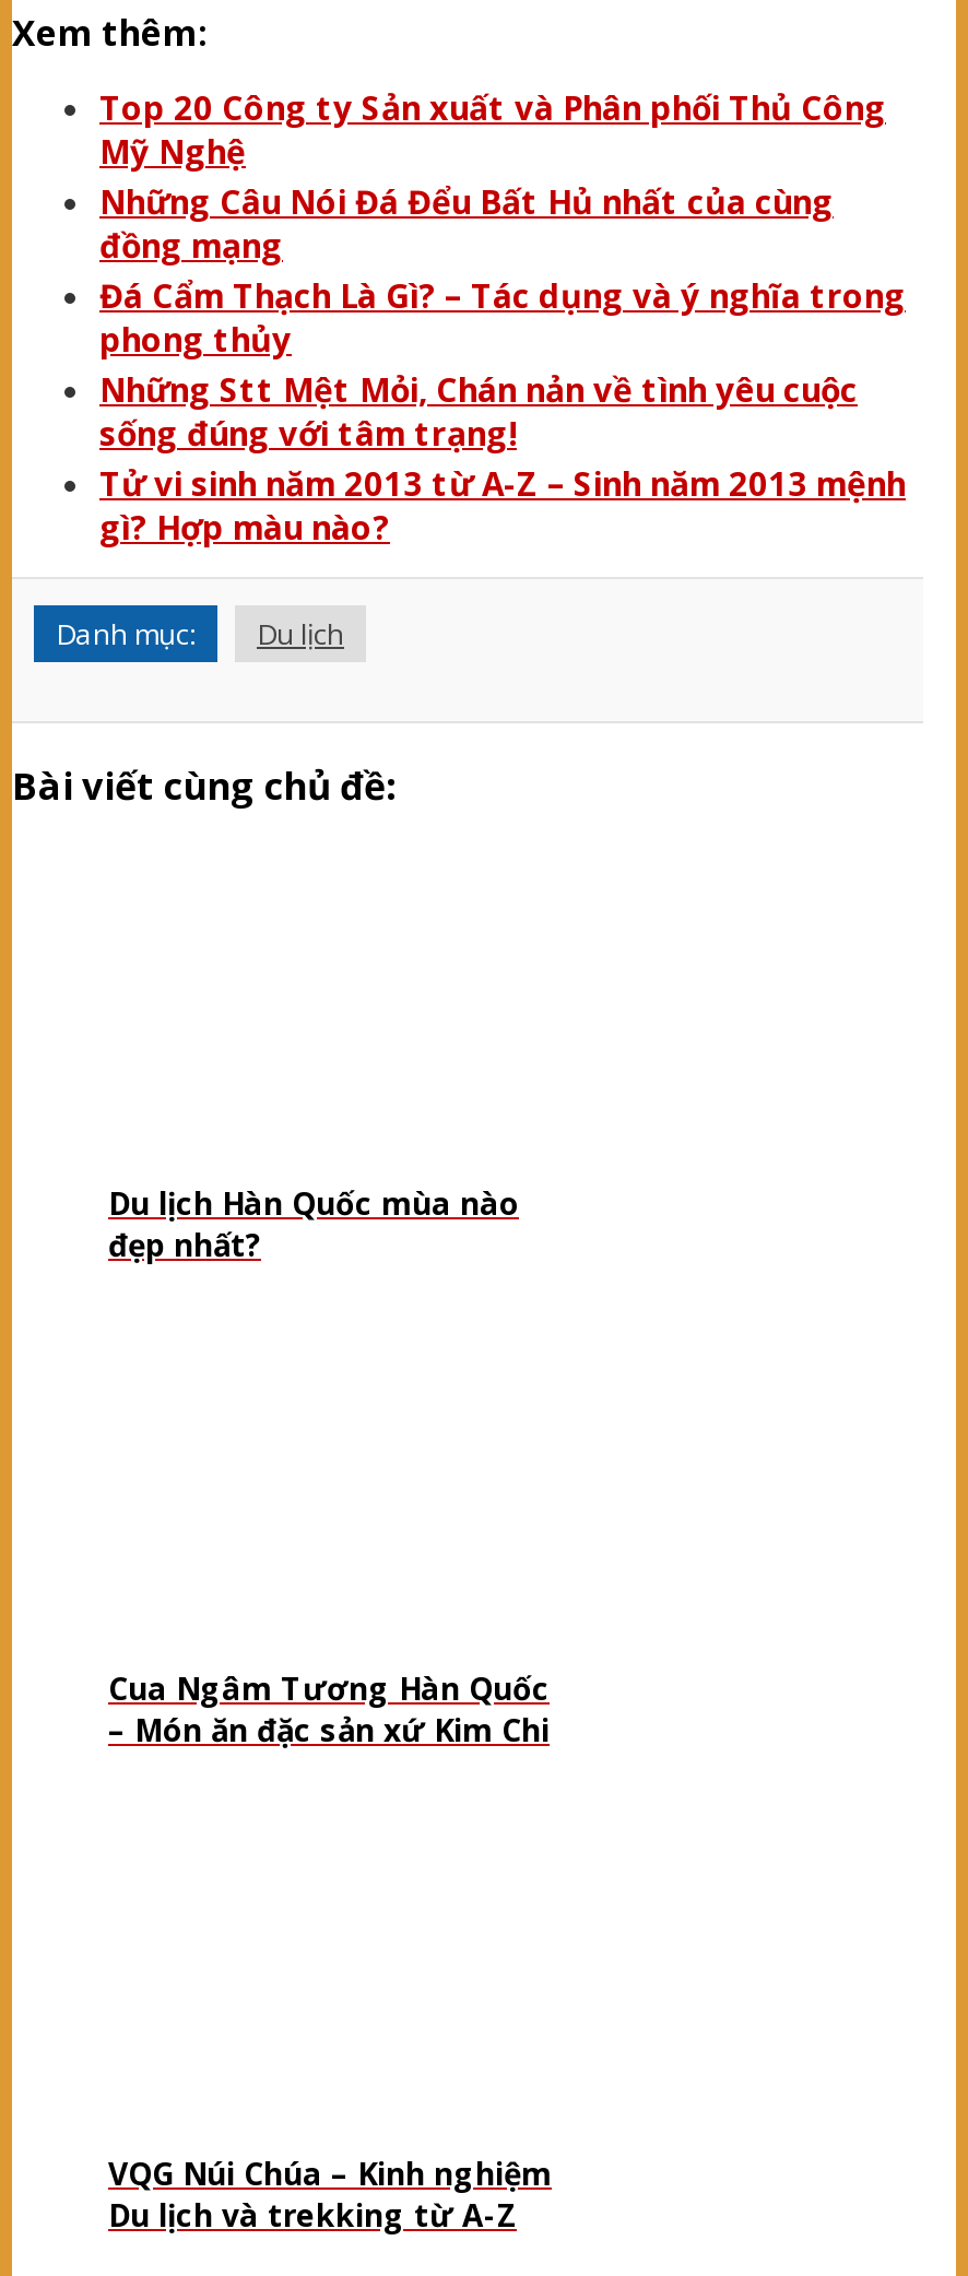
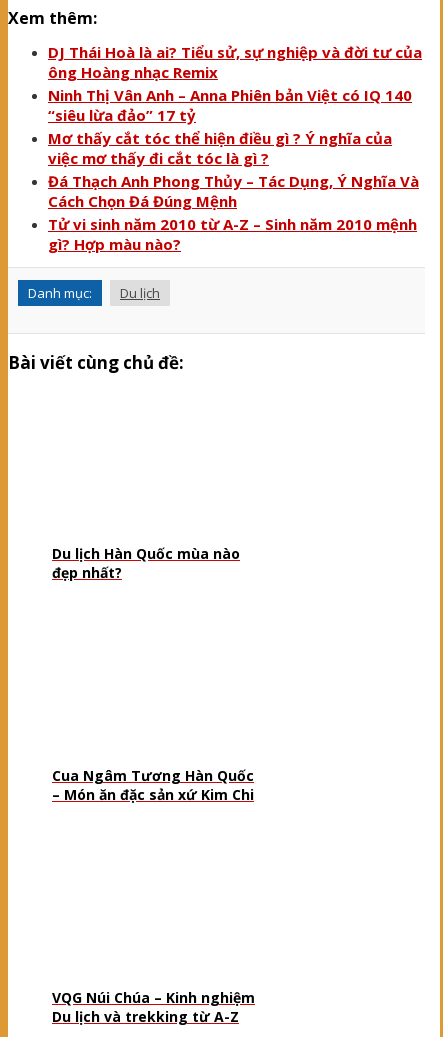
- Top 20 Công ty Sản xuất và Phân phối Thủ Công
- Mỹ Nghệ
- Những Câu Nói Đá Đểu Bất Hủ nhất của cùng
- đồng mạng
- Đá Cẩm Thạch Là Gì? – Tác dụng và ý nghĩa trong
- phong thủy
- Những Stt Mệt Mỏi, Chán nản về tình yêu cuộc
- sống đúng với tâm trạng!
- Tử vi sinh năm 2013 từ A-Z – Sinh năm 2013 mệnh
+ DJ Thái Hoà là ai? Tiểu sử, sự nghiệp và đời tư của
+ ông Hoàng nhạc Remix
+ Ninh Thị Vân Anh – Anna Phiên bản Việt có IQ 140
+ “siêu lừa đảo” 17 tỷ
+ Mơ thấy cắt tóc thể hiện điều gì ? Ý nghĩa của
+ việc mơ thấy đi cắt tóc là gì ?
+ Đá Thạch Anh Phong Thủy – Tác Dụng, Ý Nghĩa Và
+ Cách Chọn Đá Đúng Mệnh
+ Tử vi sinh năm 2010 từ A-Z – Sinh năm 2010 mệnh
